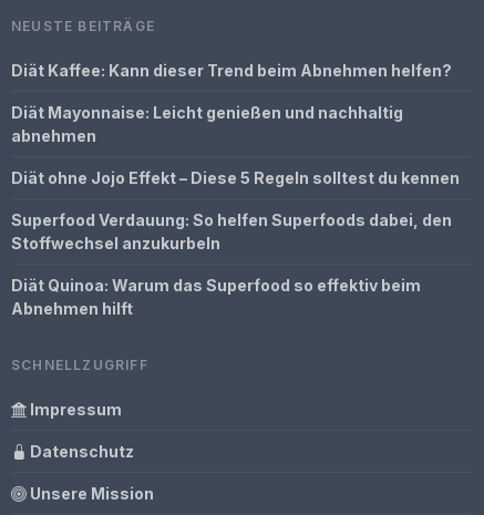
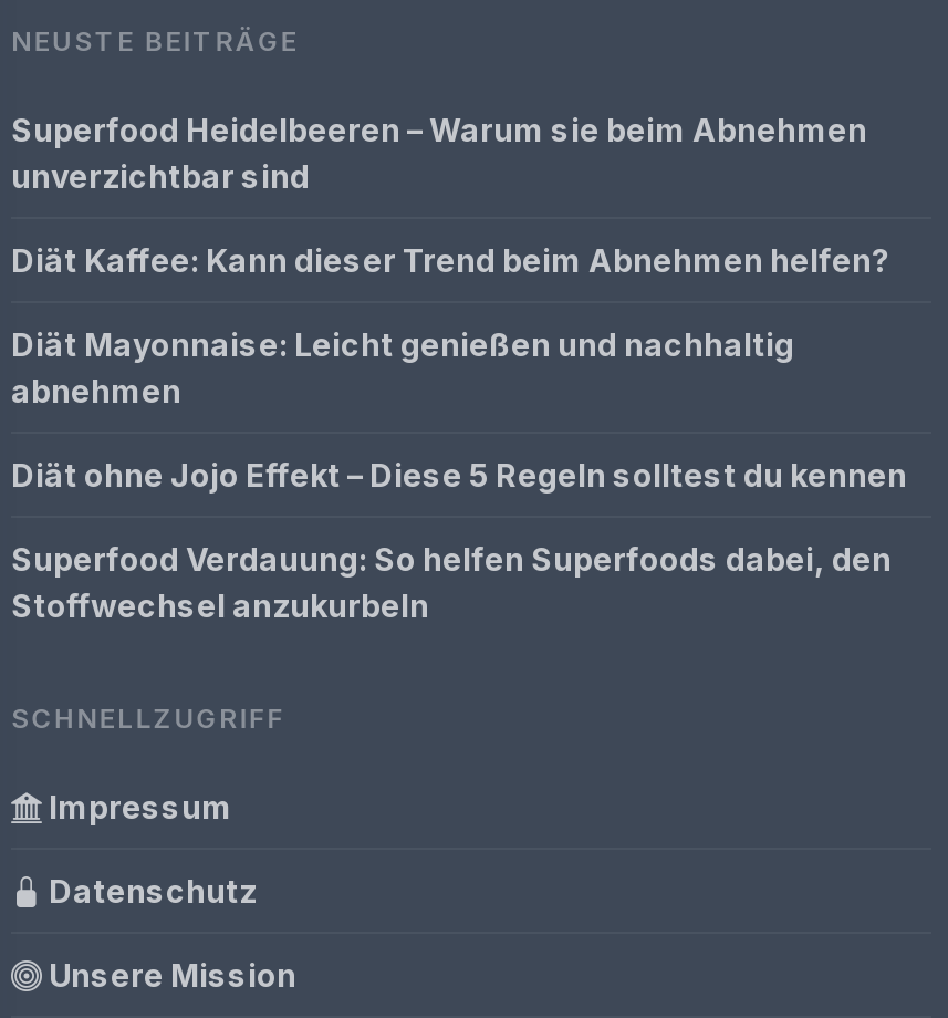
+ Superfood Heidelbeeren – Warum sie beim Abnehmen
+ unverzichtbar sind

moved down: Diät Kaffee: Kann dieser Trend beim Abnehmen helfen? | Diät Mayonnaise: Leicht genießen und nachhaltig | abnehmen | Diät ohne Jojo Effekt – Diese 5 Regeln solltest du kennen | Superfood Verdauung: So helfen Superfoods dabei, den | Stoffwechsel anzukurbeln

- Diät Quinoa: Warum das Superfood so effektiv beim
- Abnehmen hilft
